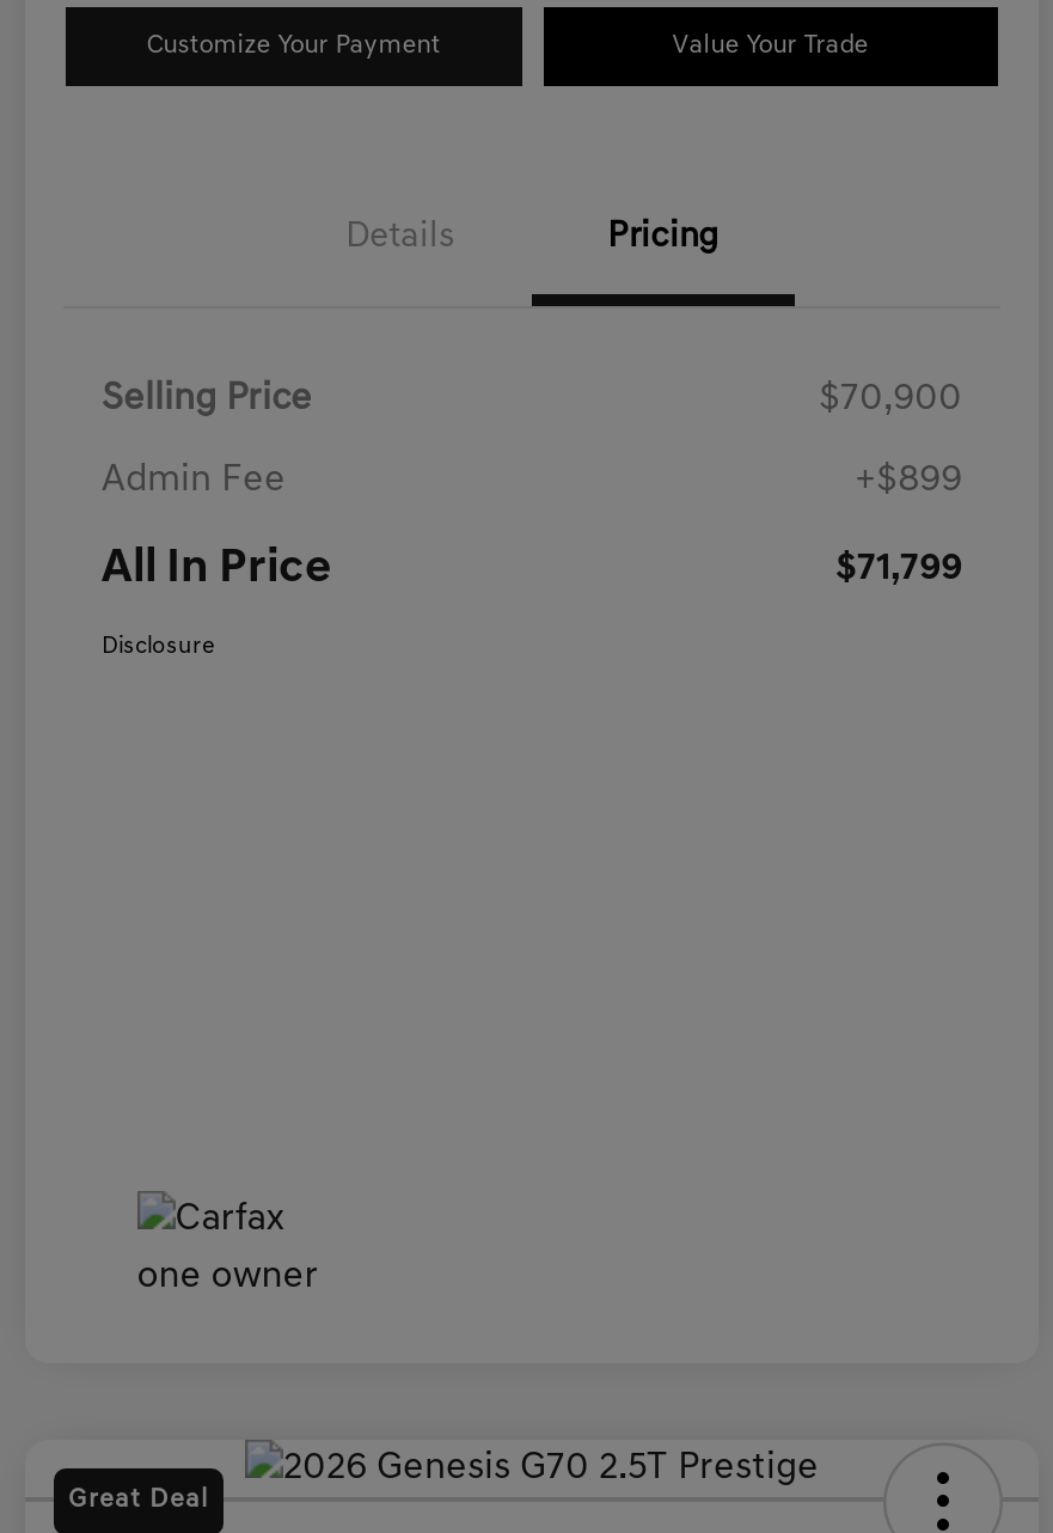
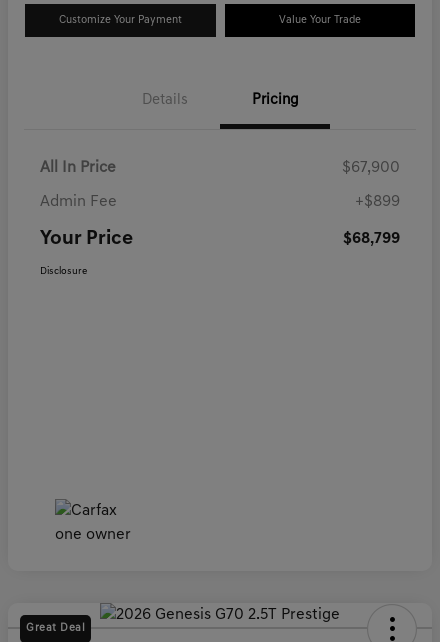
- Selling Price
- $70,900
+ All In Price
+ $67,900

- All In Price
- $71,799
+ Your Price
+ $68,799
